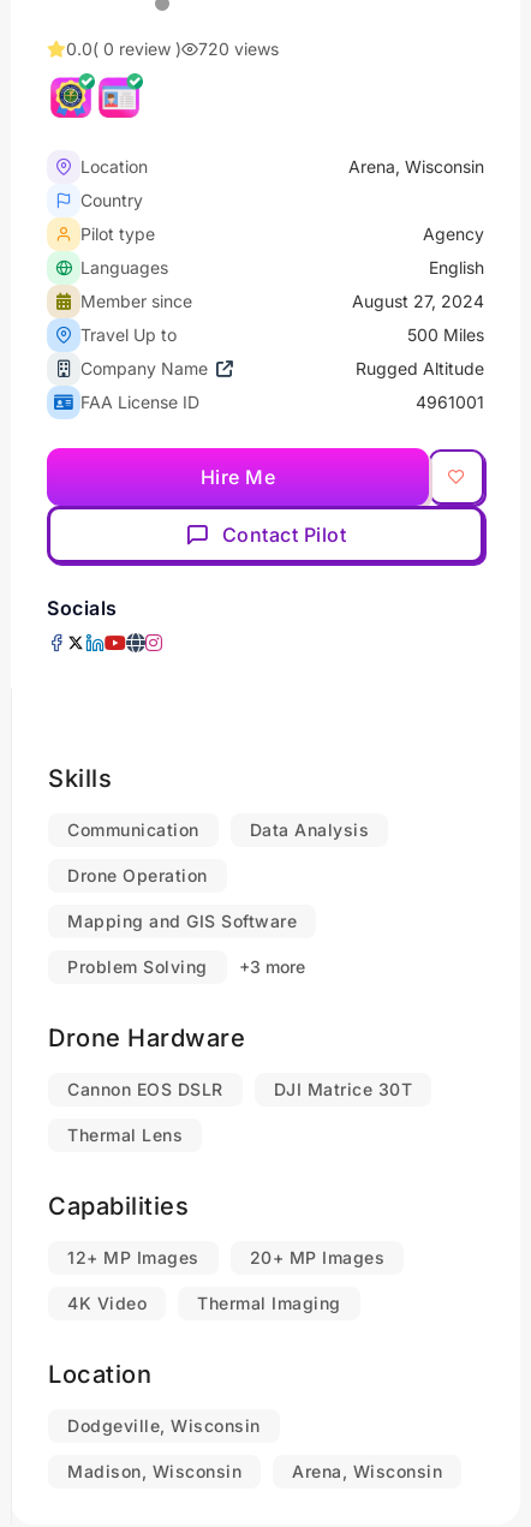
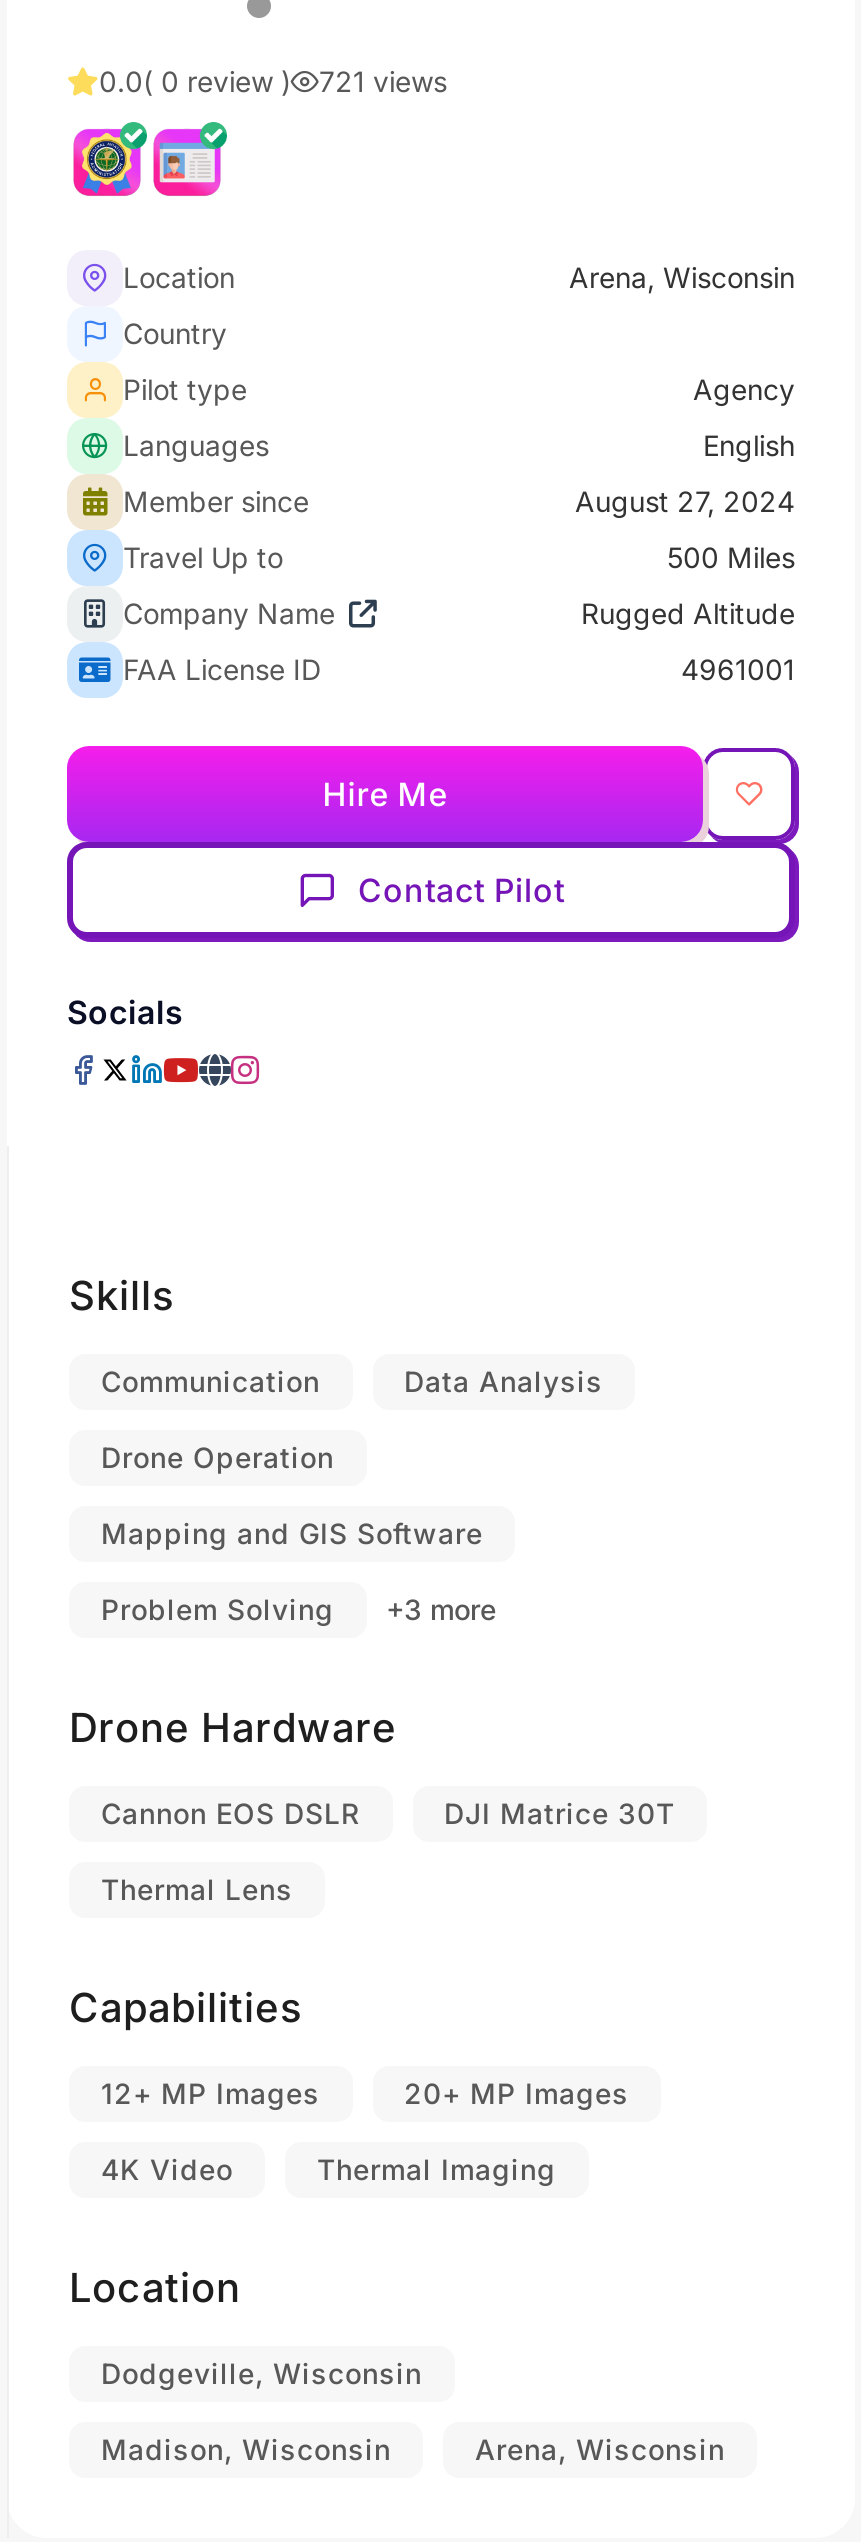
- 0.0( 0 review ) 720 views
+ 0.0( 0 review ) 721 views
